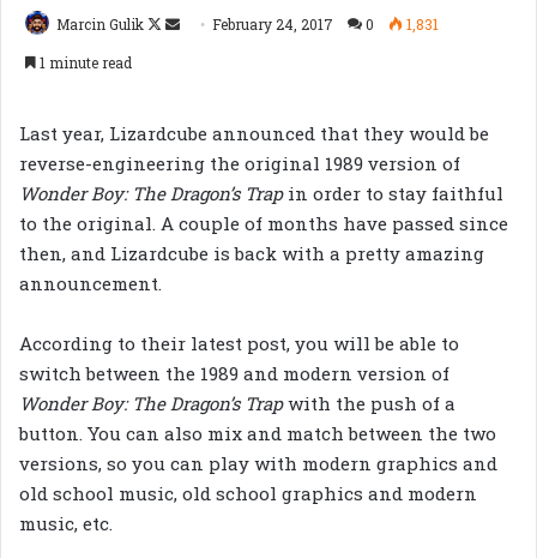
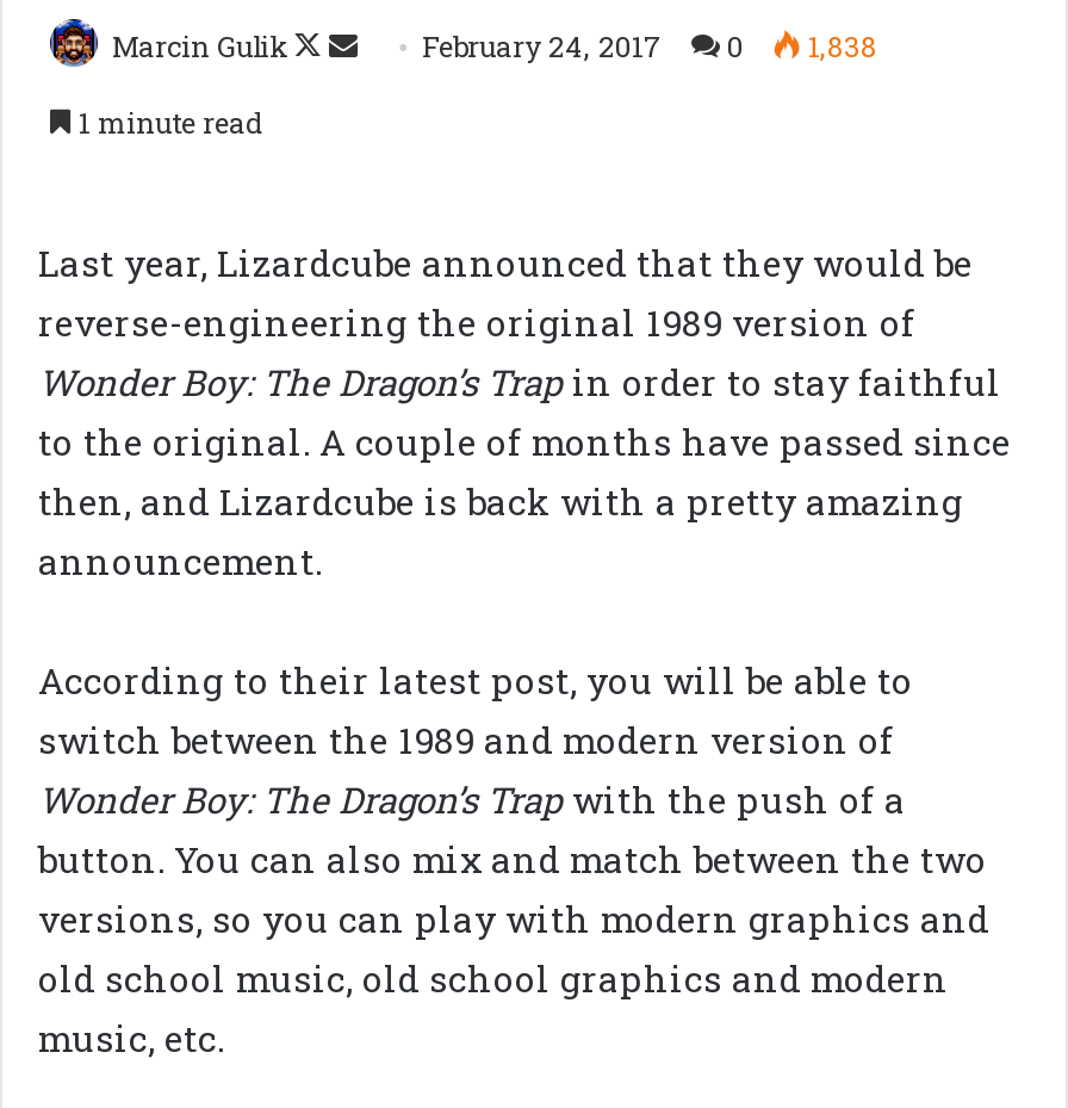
- 1,831
+ 1,838
